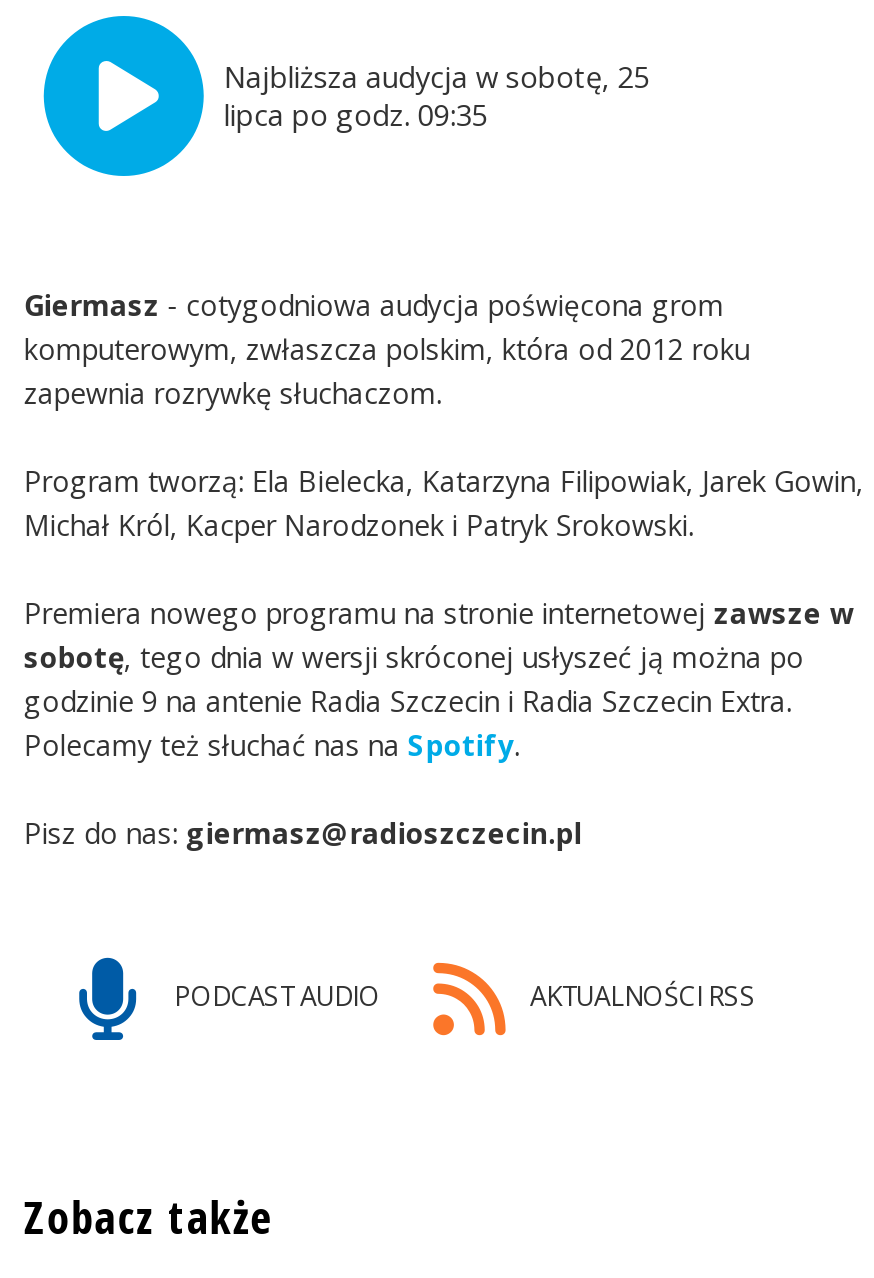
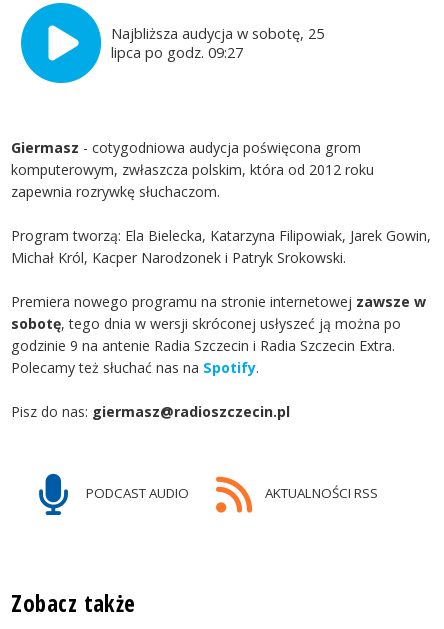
- lipca po godz. 09:35
+ lipca po godz. 09:27
